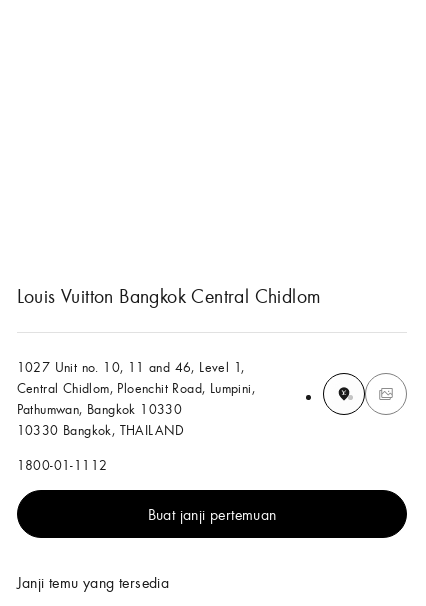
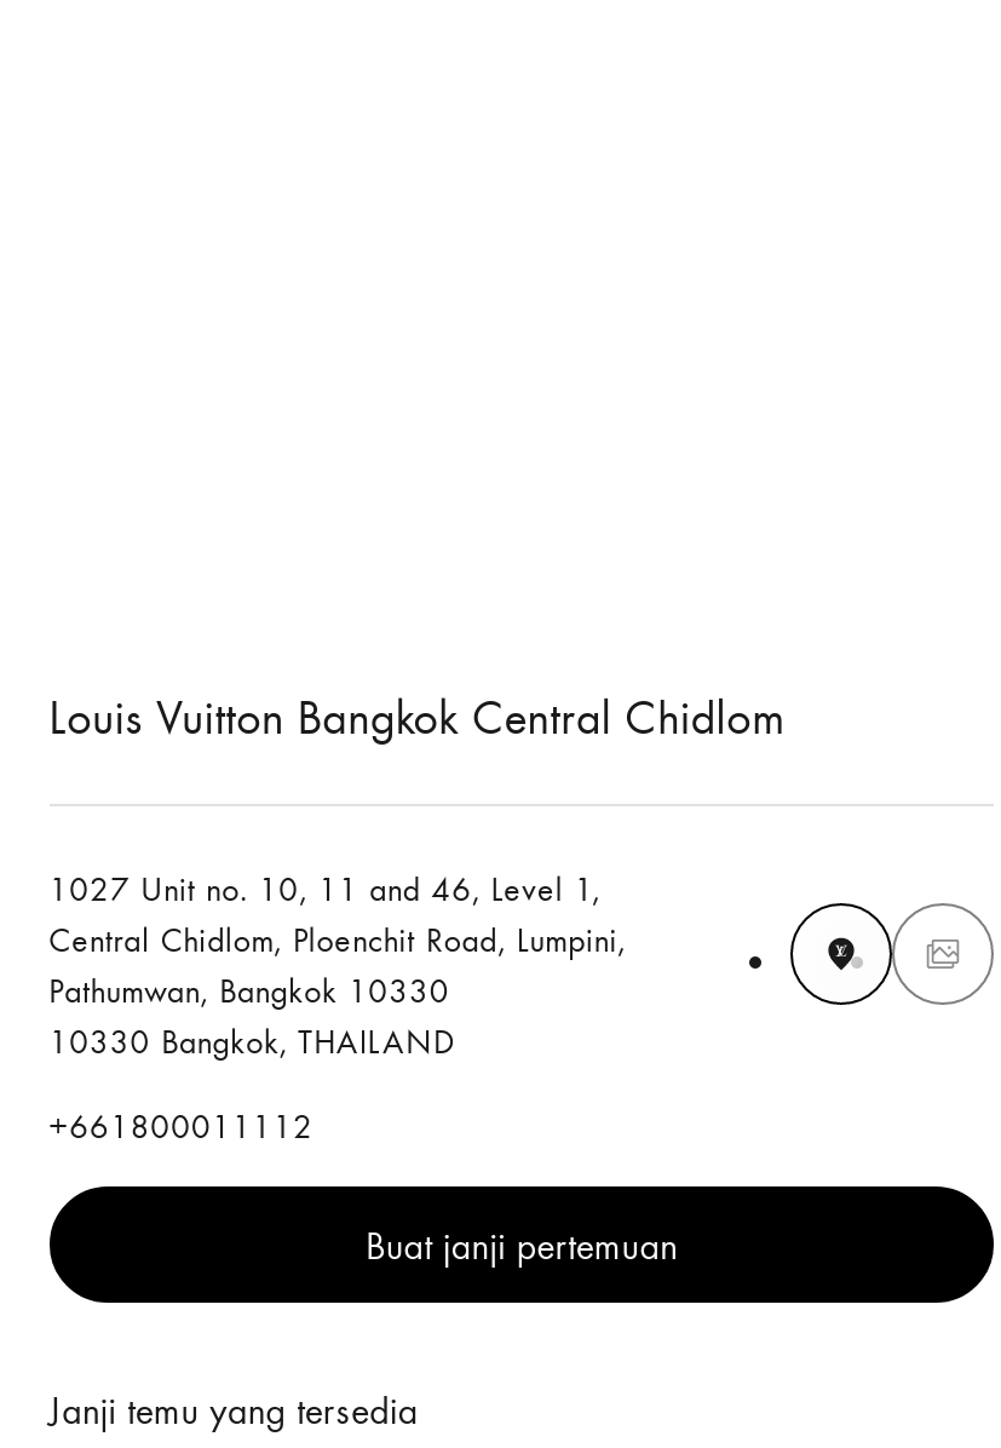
- 1800-01-1112
+ +661800011112
